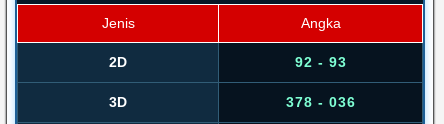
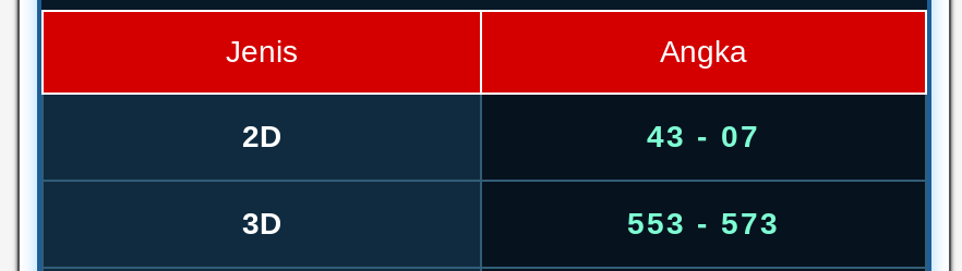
- 92 - 93
+ 43 - 07

- 378 - 036
+ 553 - 573
